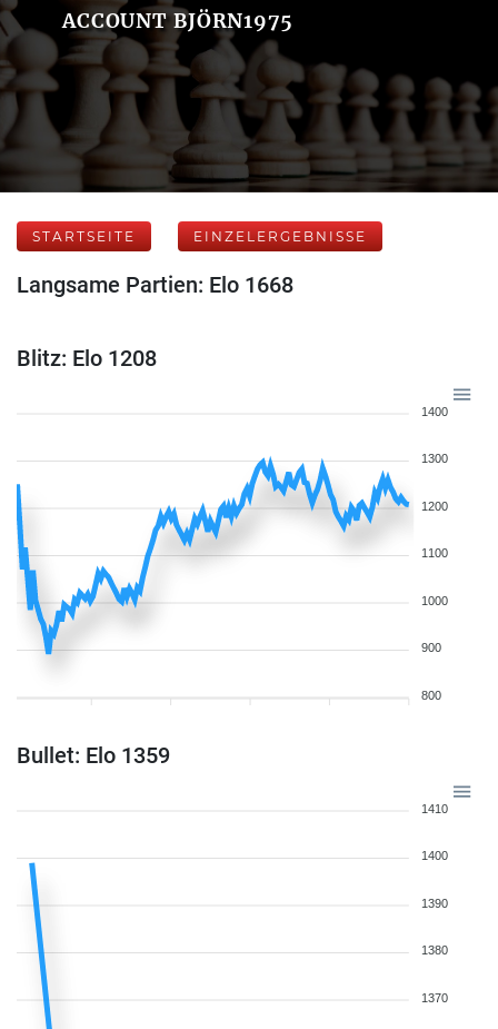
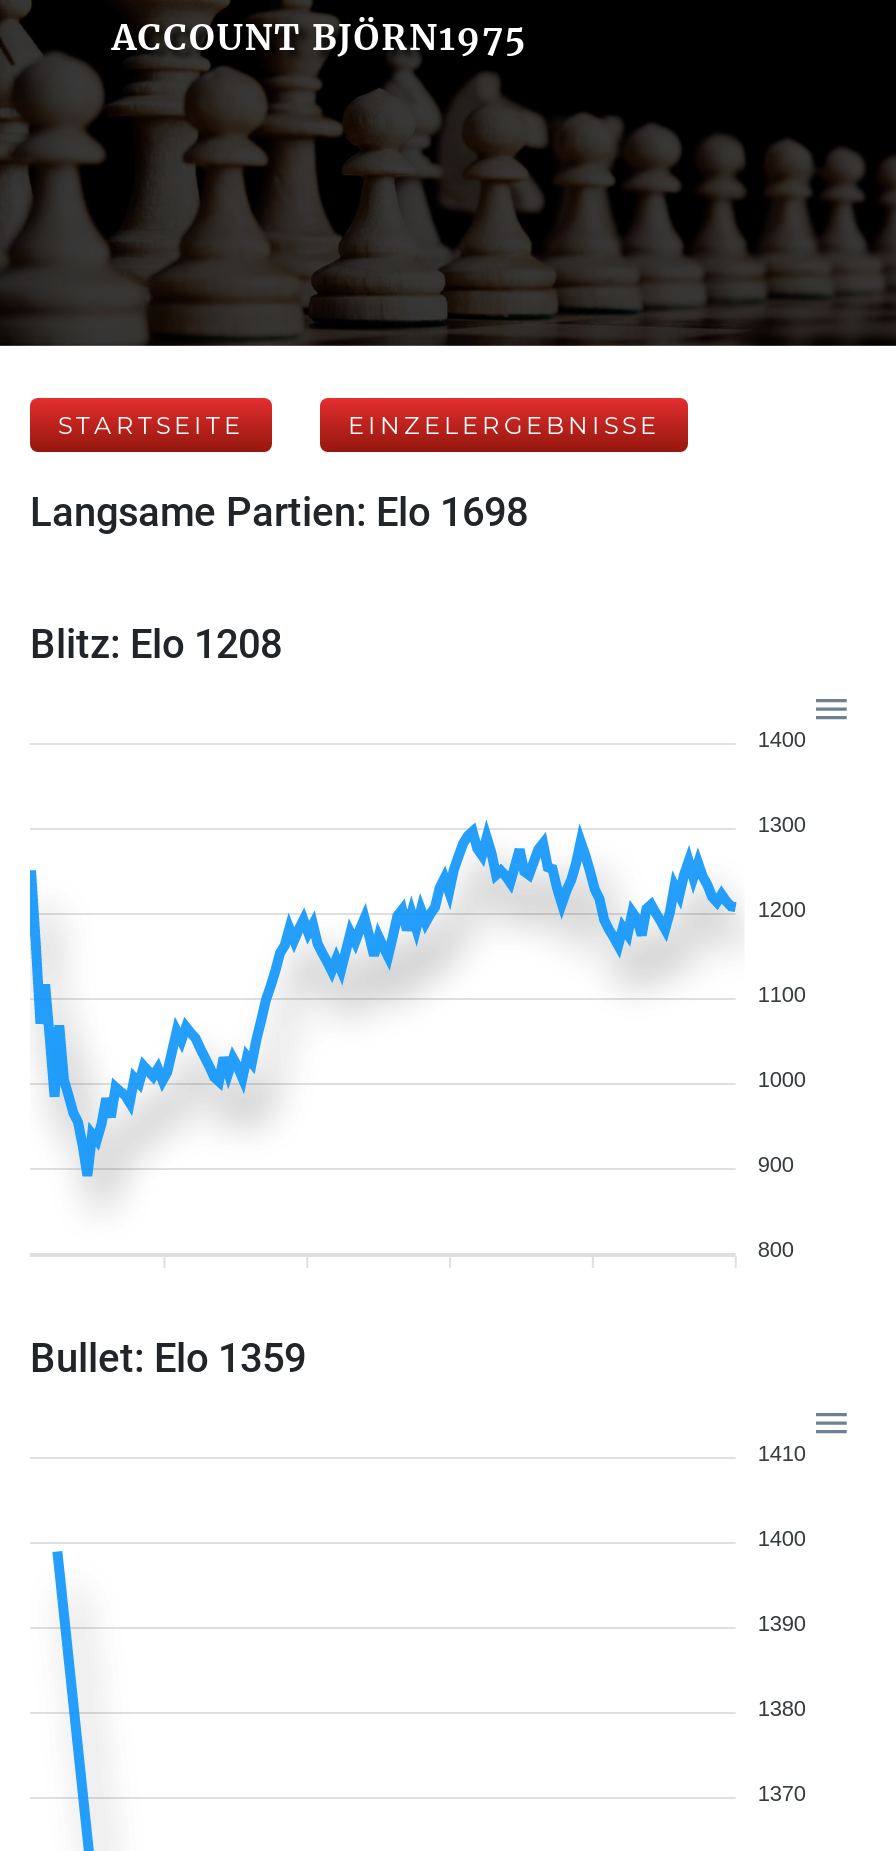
- Langsame Partien: Elo 1668
+ Langsame Partien: Elo 1698
